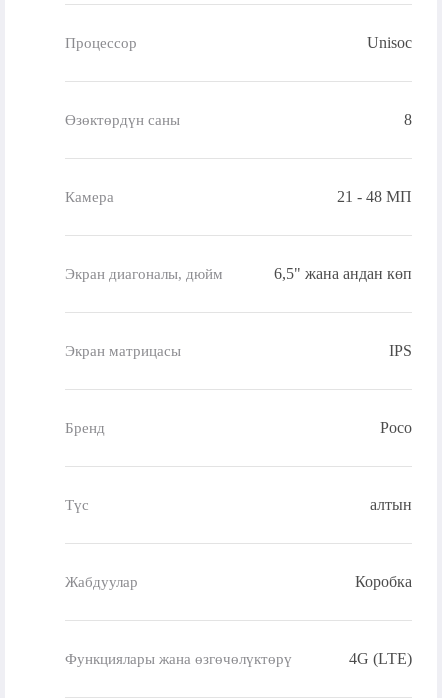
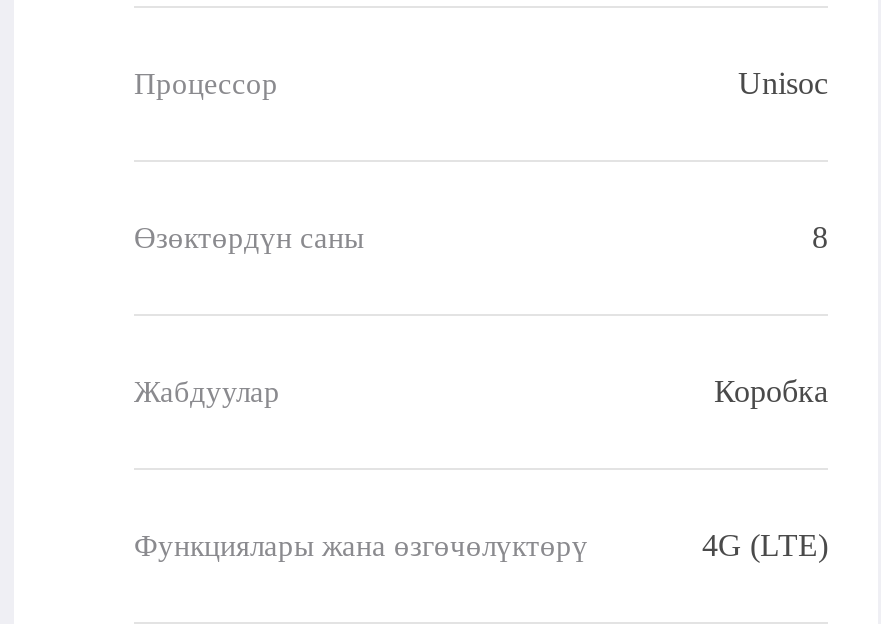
- Камера
- 21 - 48 МП

- Экран диагоналы, дюйм
- 6,5" жана андан көп

- Экран матрицасы
- IPS

- Бренд
- Poco

- Түс
- алтын
